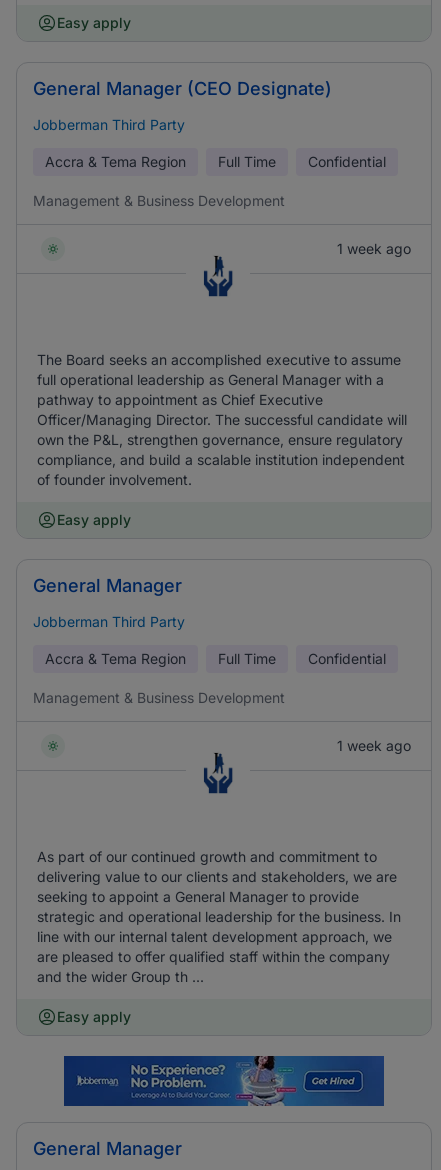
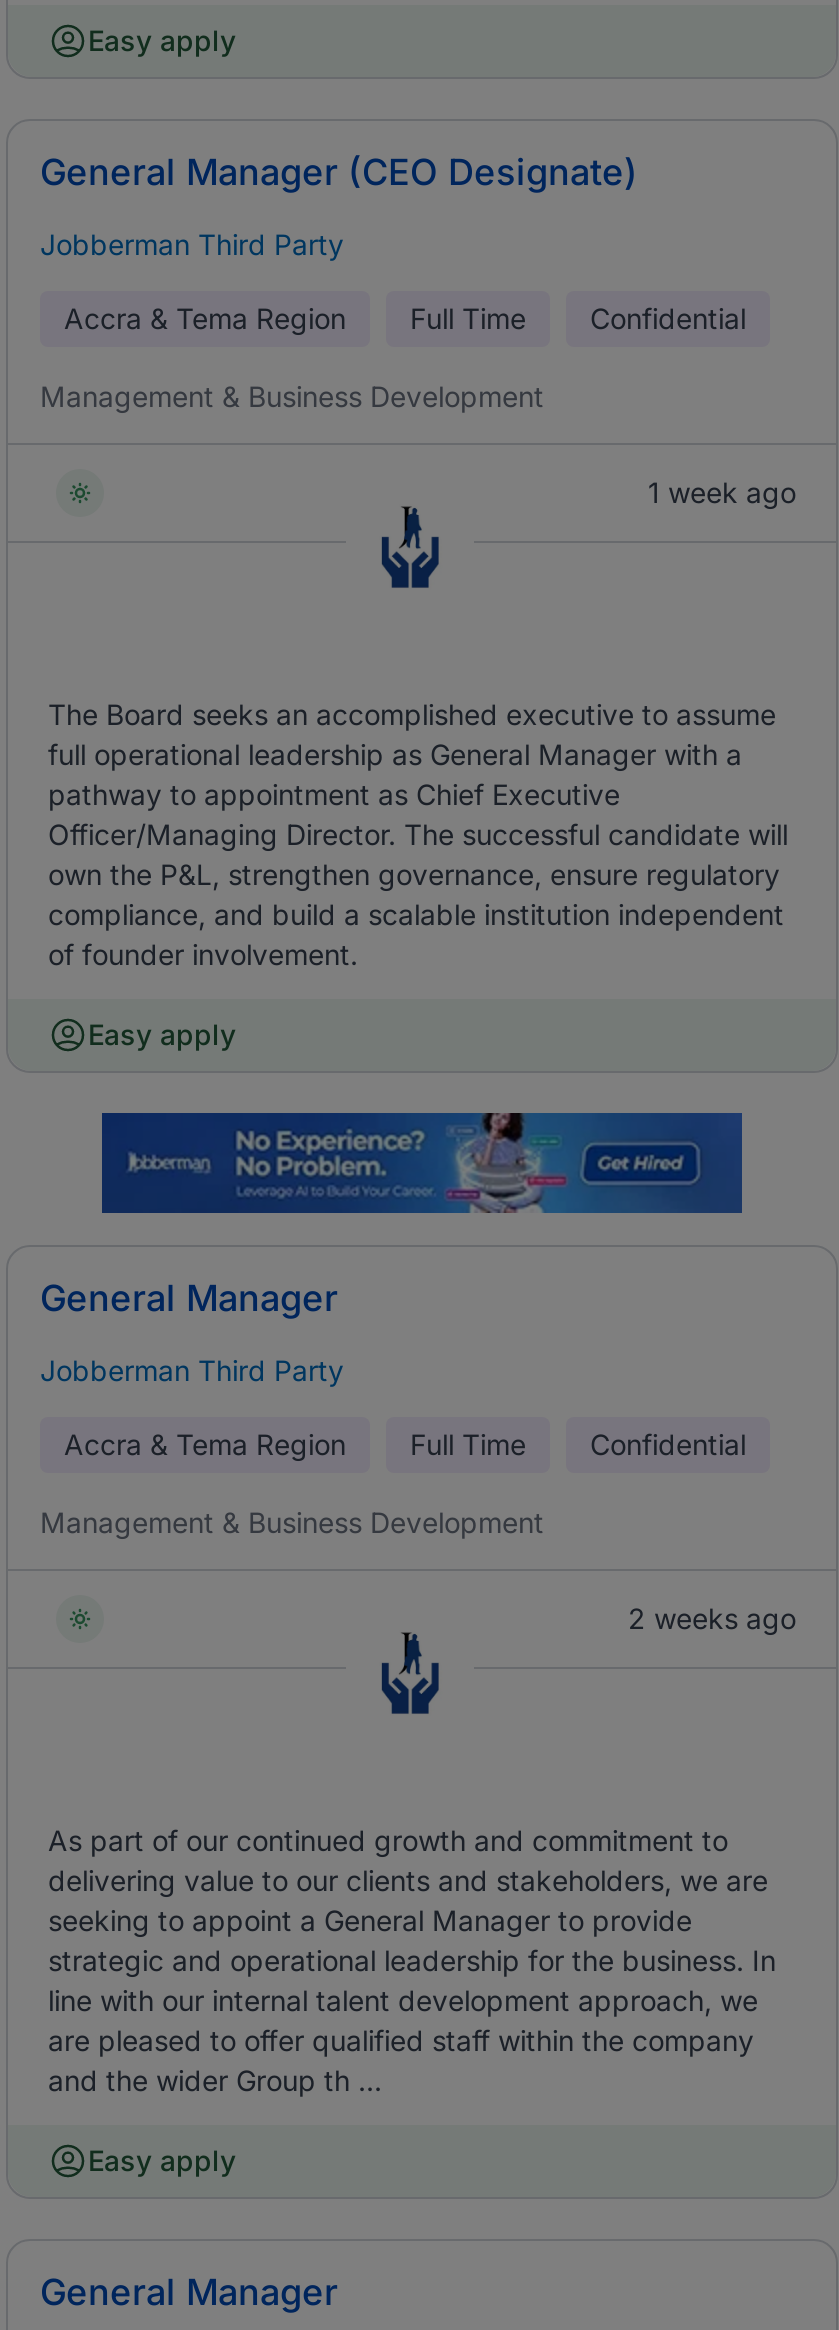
moved down: General Manager | Jobberman Third Party | Accra & Tema Region | Full Time | Confidential | Management & Business Development

- 1 week ago
+ 2 weeks ago

moved down: As part of our continued growth and commitment to | delivering value to our clients and stakeholders, we are | seeking to appoint a General Manager to provide | strategic and operational leadership for the business. In | line with our internal talent development approach, we | are pleased to offer qualified staff within the company | and the wider Group th ... | Easy apply

moved up: [image]
